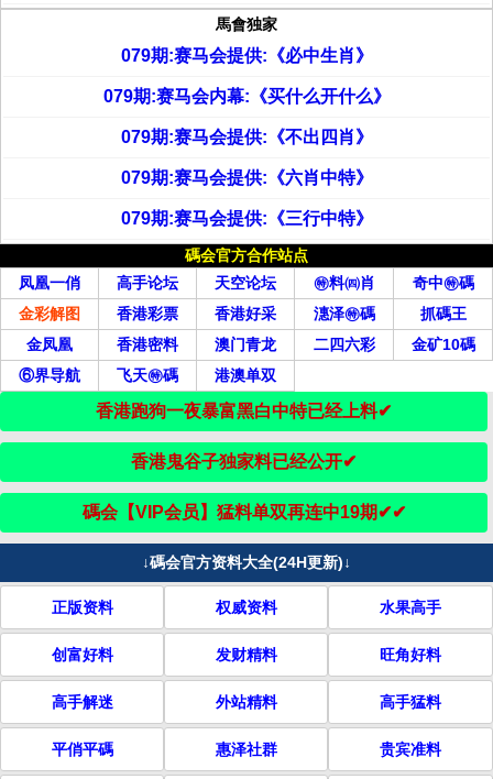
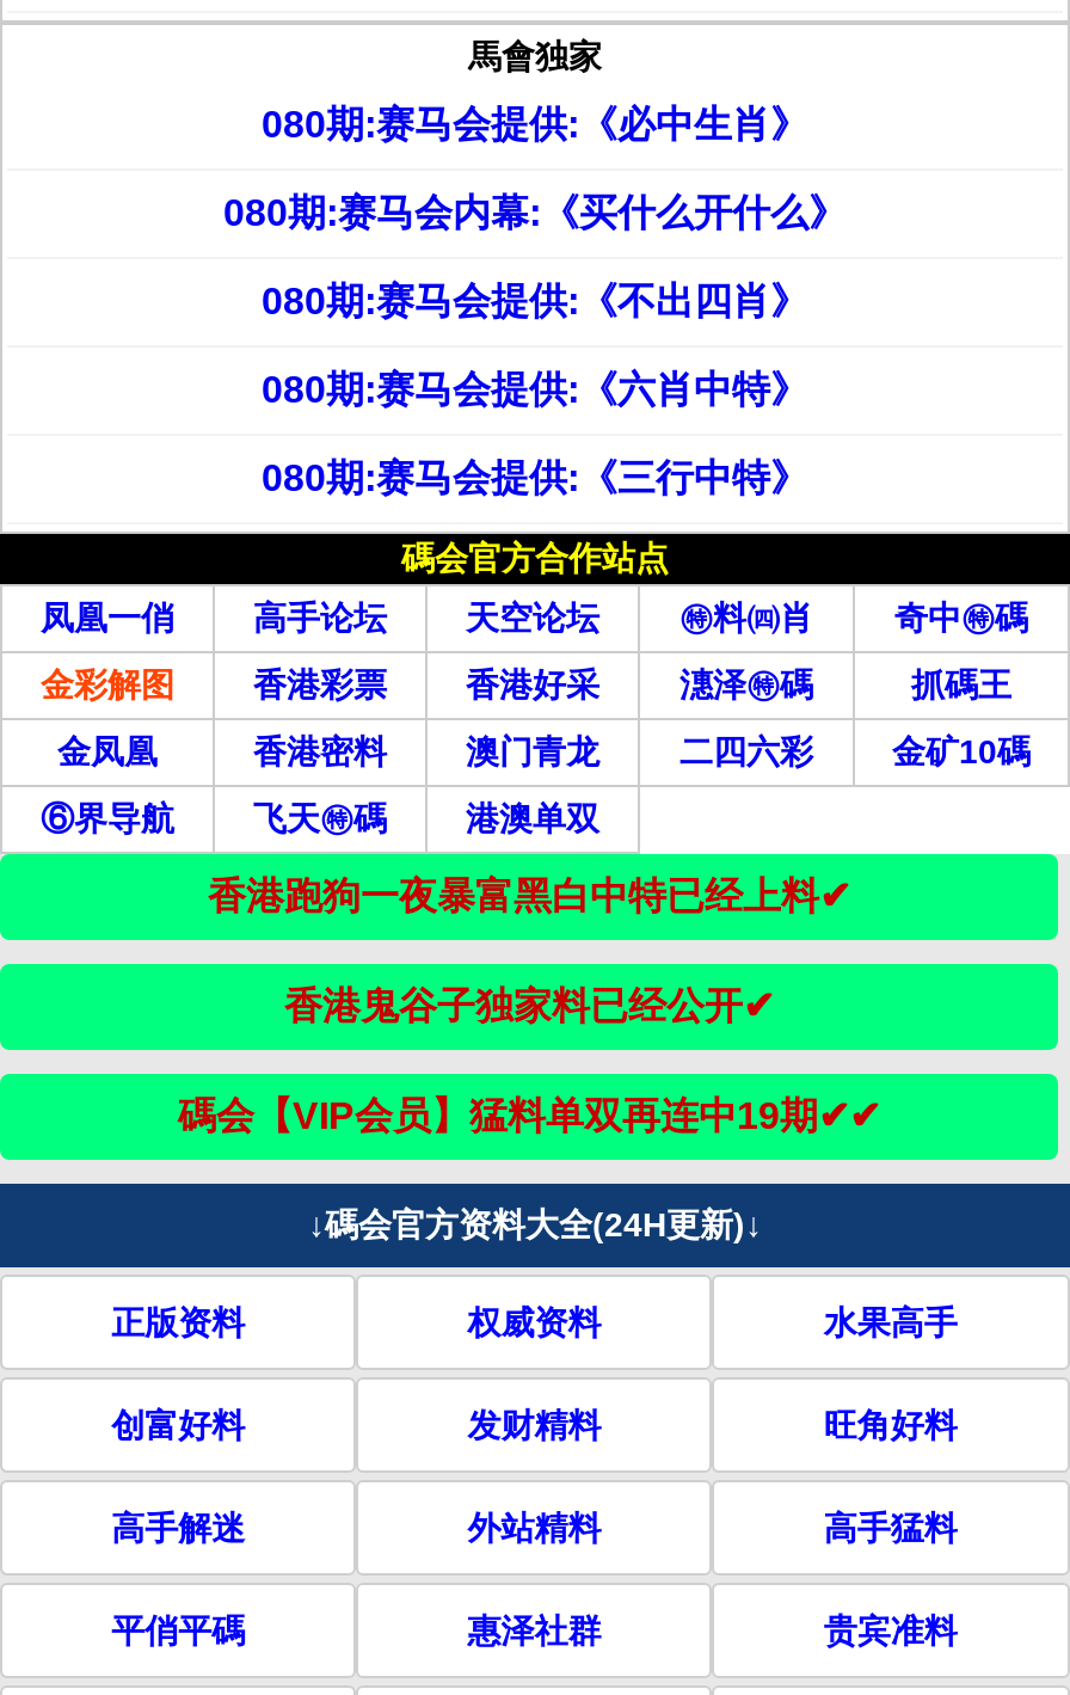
- 079期:赛马会提供:《必中生肖》
+ 080期:赛马会提供:《必中生肖》

- 079期:赛马会内幕:《买什么开什么》
+ 080期:赛马会内幕:《买什么开什么》

- 079期:赛马会提供:《不出四肖》
+ 080期:赛马会提供:《不出四肖》

- 079期:赛马会提供:《六肖中特》
+ 080期:赛马会提供:《六肖中特》

- 079期:赛马会提供:《三行中特》
+ 080期:赛马会提供:《三行中特》
